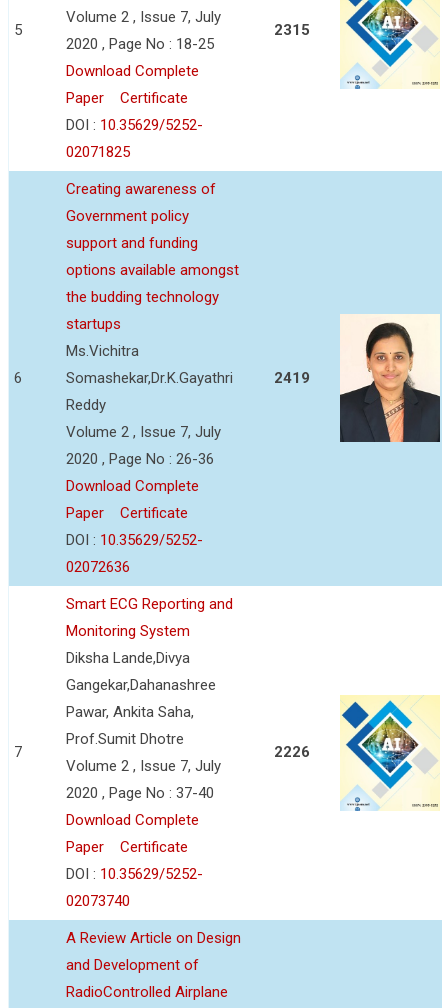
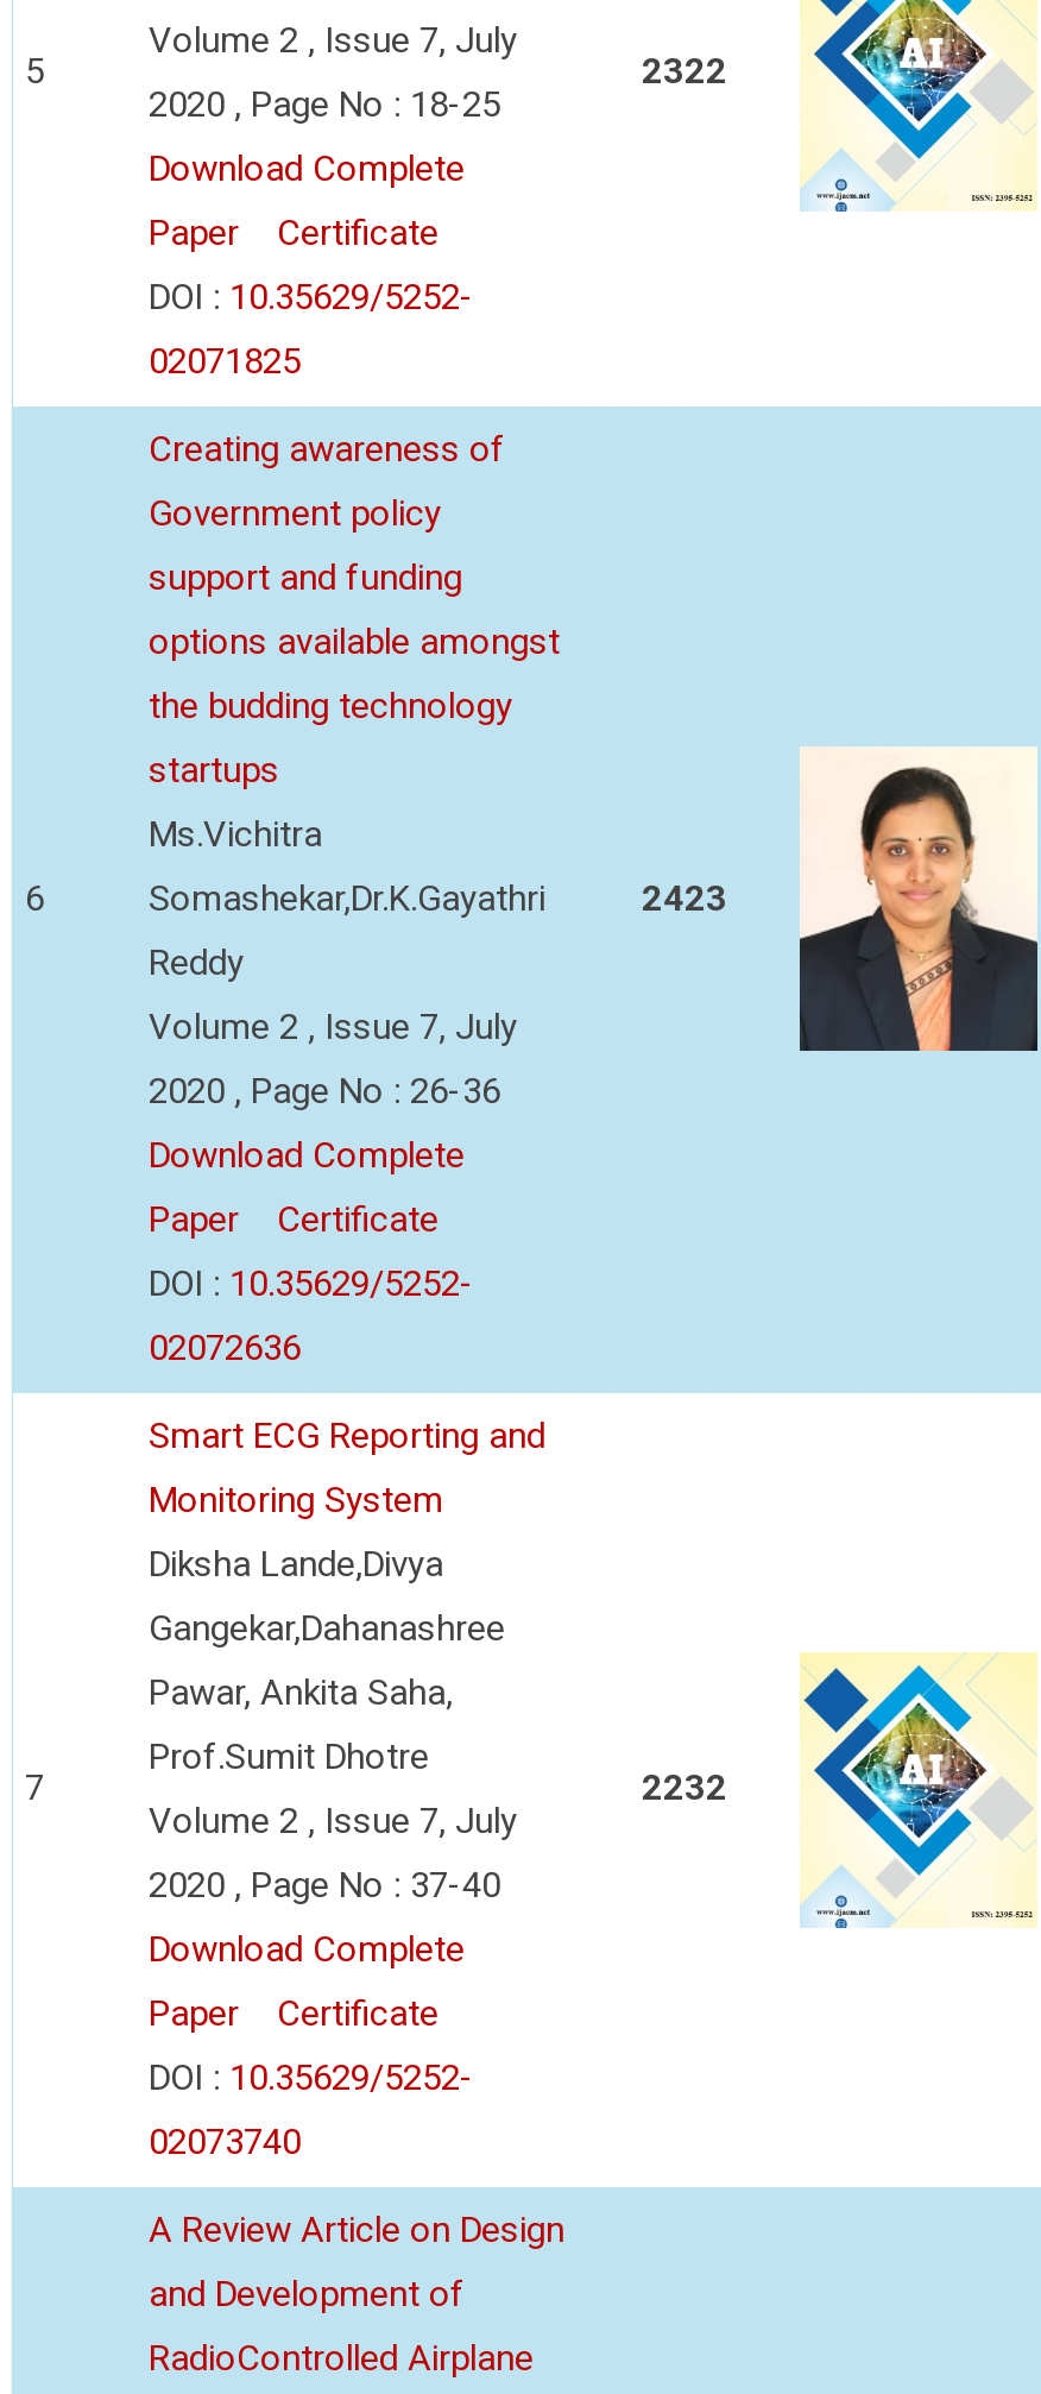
- 2315
+ 2322

- 2419
+ 2423

- 2226
+ 2232
